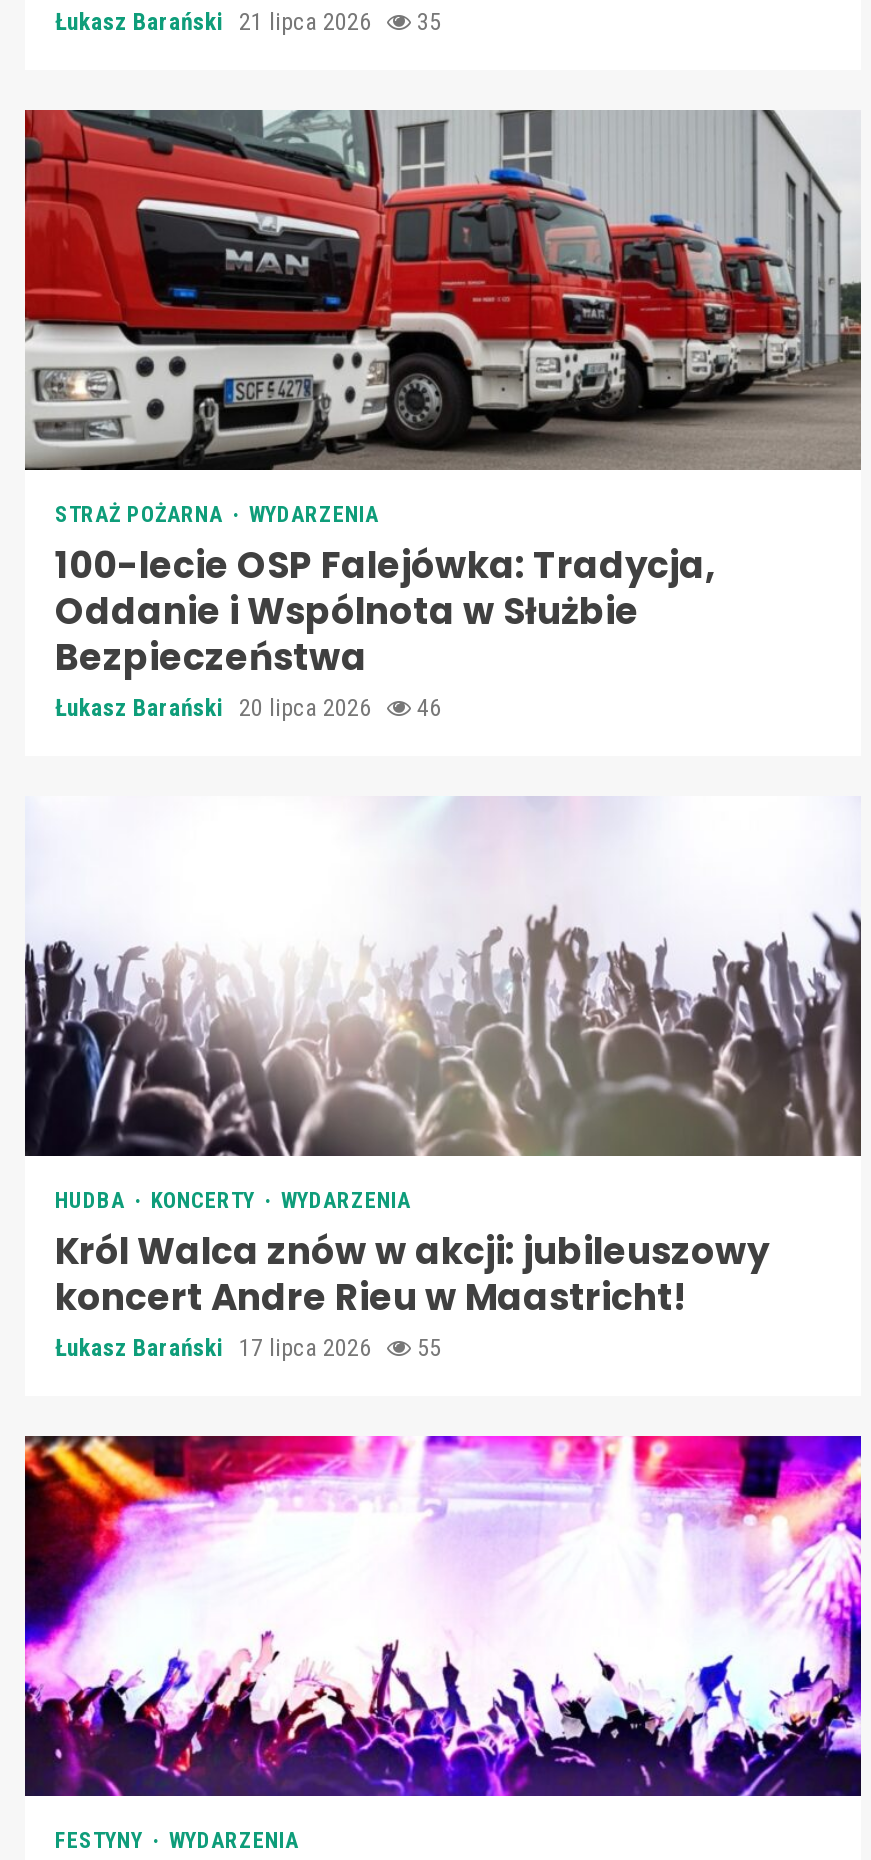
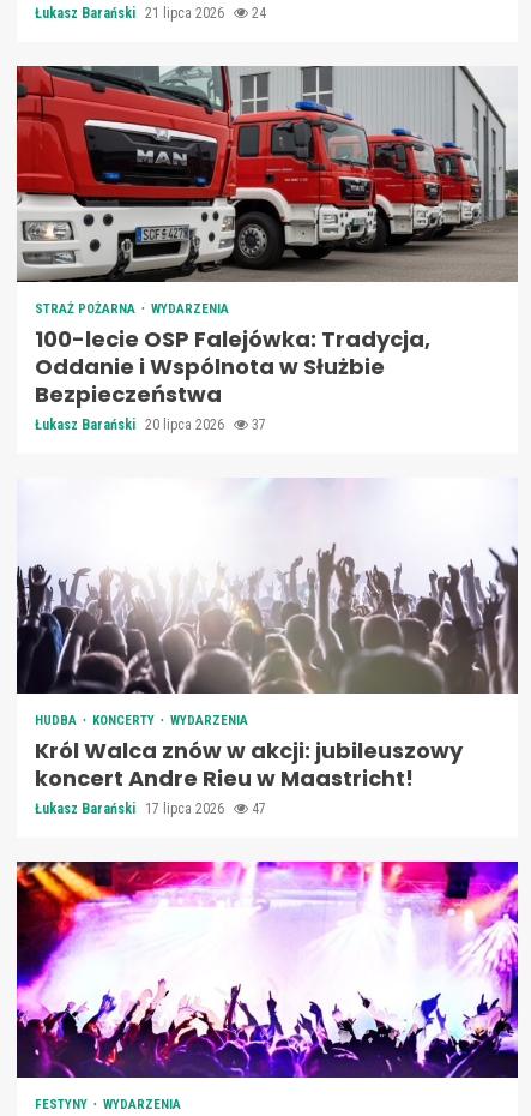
- Łukasz Barański 21 lipca 2026 35
+ Łukasz Barański 21 lipca 2026 24

- Łukasz Barański 20 lipca 2026 46
+ Łukasz Barański 20 lipca 2026 37

- Łukasz Barański 17 lipca 2026 55
+ Łukasz Barański 17 lipca 2026 47
